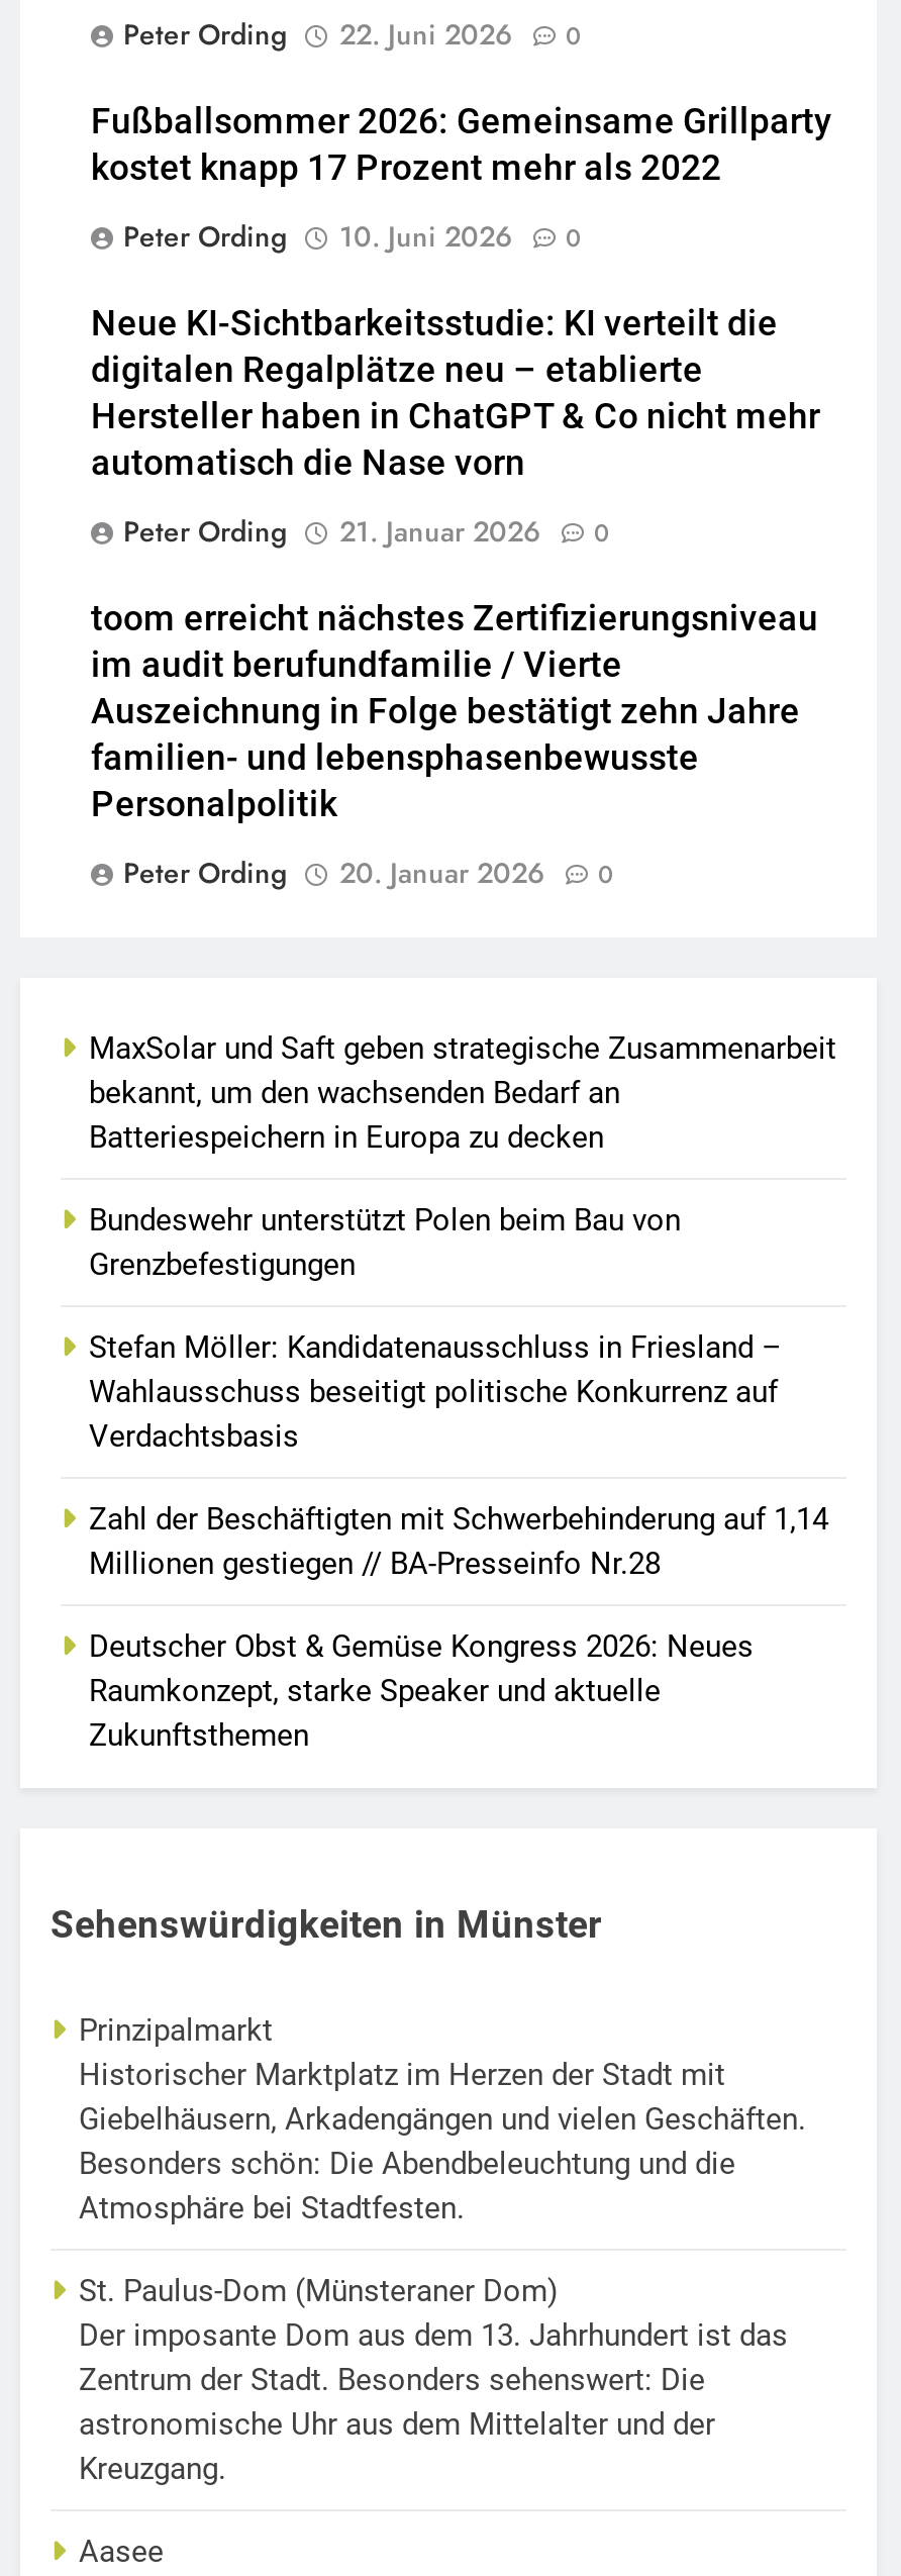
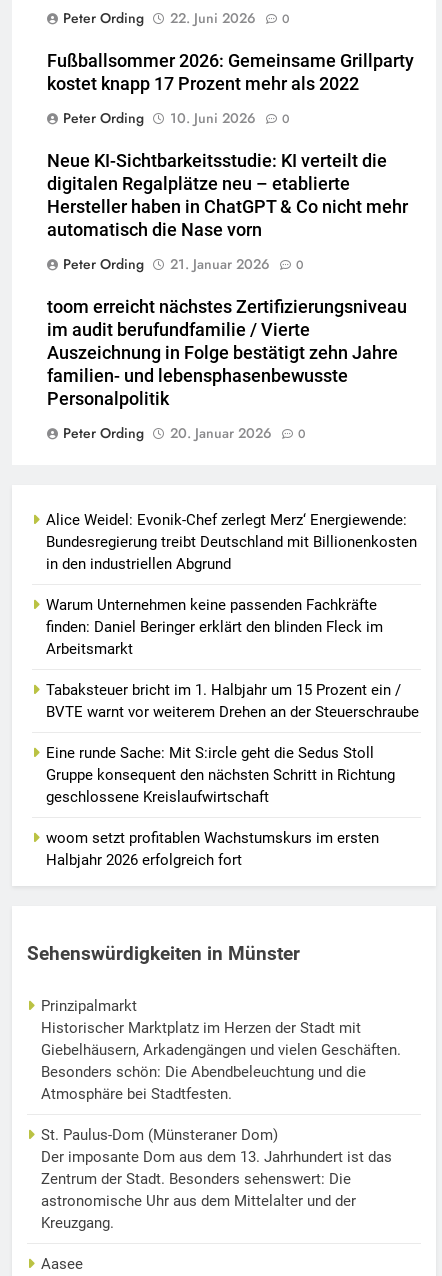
- MaxSolar und Saft geben strategische Zusammenarbeit
- bekannt, um den wachsenden Bedarf an
- Batteriespeichern in Europa zu decken
+ Alice Weidel: Evonik-Chef zerlegt Merz‘ Energiewende:
+ Bundesregierung treibt Deutschland mit Billionenkosten
+ in den industriellen Abgrund

- Bundeswehr unterstützt Polen beim Bau von
- Grenzbefestigungen
+ Warum Unternehmen keine passenden Fachkräfte
+ finden: Daniel Beringer erklärt den blinden Fleck im
+ Arbeitsmarkt

- Stefan Möller: Kandidatenausschluss in Friesland –
- Wahlausschuss beseitigt politische Konkurrenz auf
- Verdachtsbasis
+ Tabaksteuer bricht im 1. Halbjahr um 15 Prozent ein /
+ BVTE warnt vor weiterem Drehen an der Steuerschraube

- Zahl der Beschäftigten mit Schwerbehinderung auf 1,14
- Millionen gestiegen // BA-Presseinfo Nr.28
+ Eine runde Sache: Mit S:ircle geht die Sedus Stoll
+ Gruppe konsequent den nächsten Schritt in Richtung
+ geschlossene Kreislaufwirtschaft

- Deutscher Obst & Gemüse Kongress 2026: Neues
- Raumkonzept, starke Speaker und aktuelle
- Zukunftsthemen
+ woom setzt profitablen Wachstumskurs im ersten
+ Halbjahr 2026 erfolgreich fort
